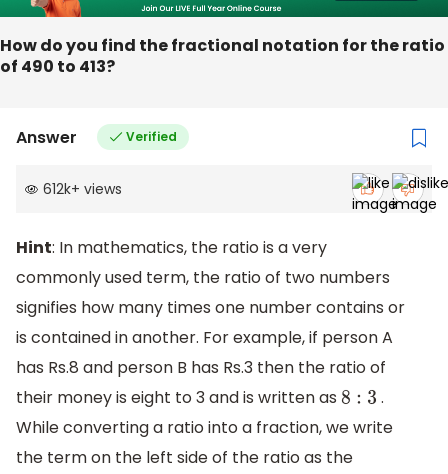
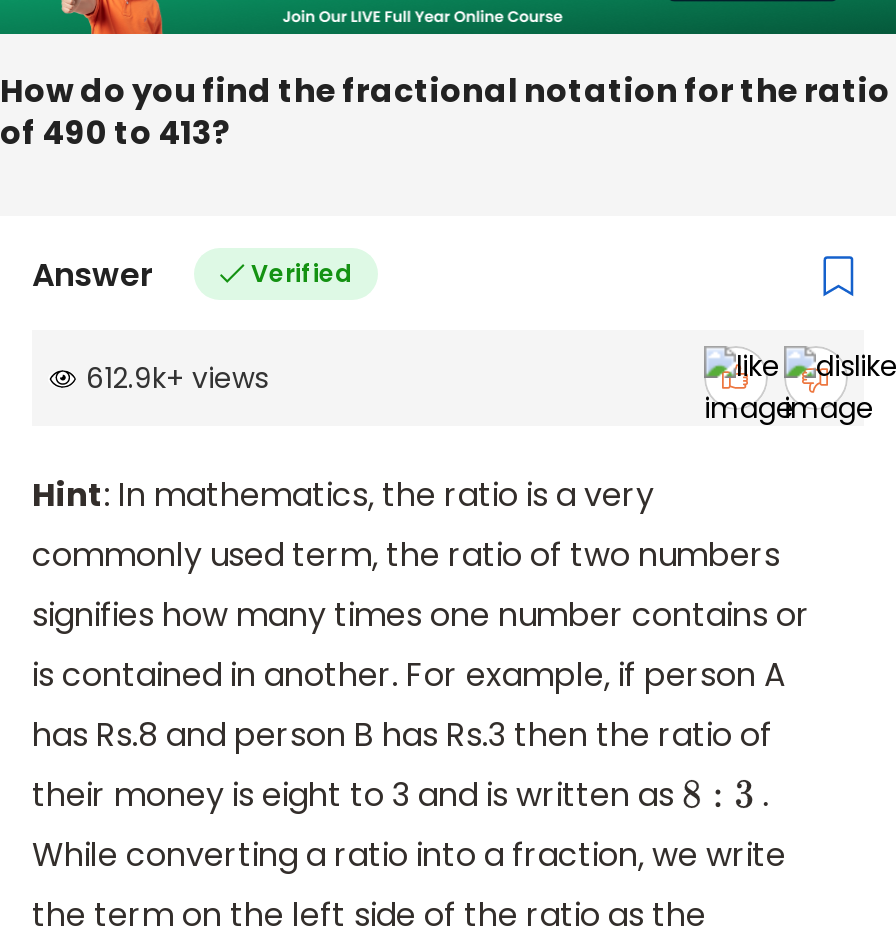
- 612k+ views
+ 612.9k+ views
